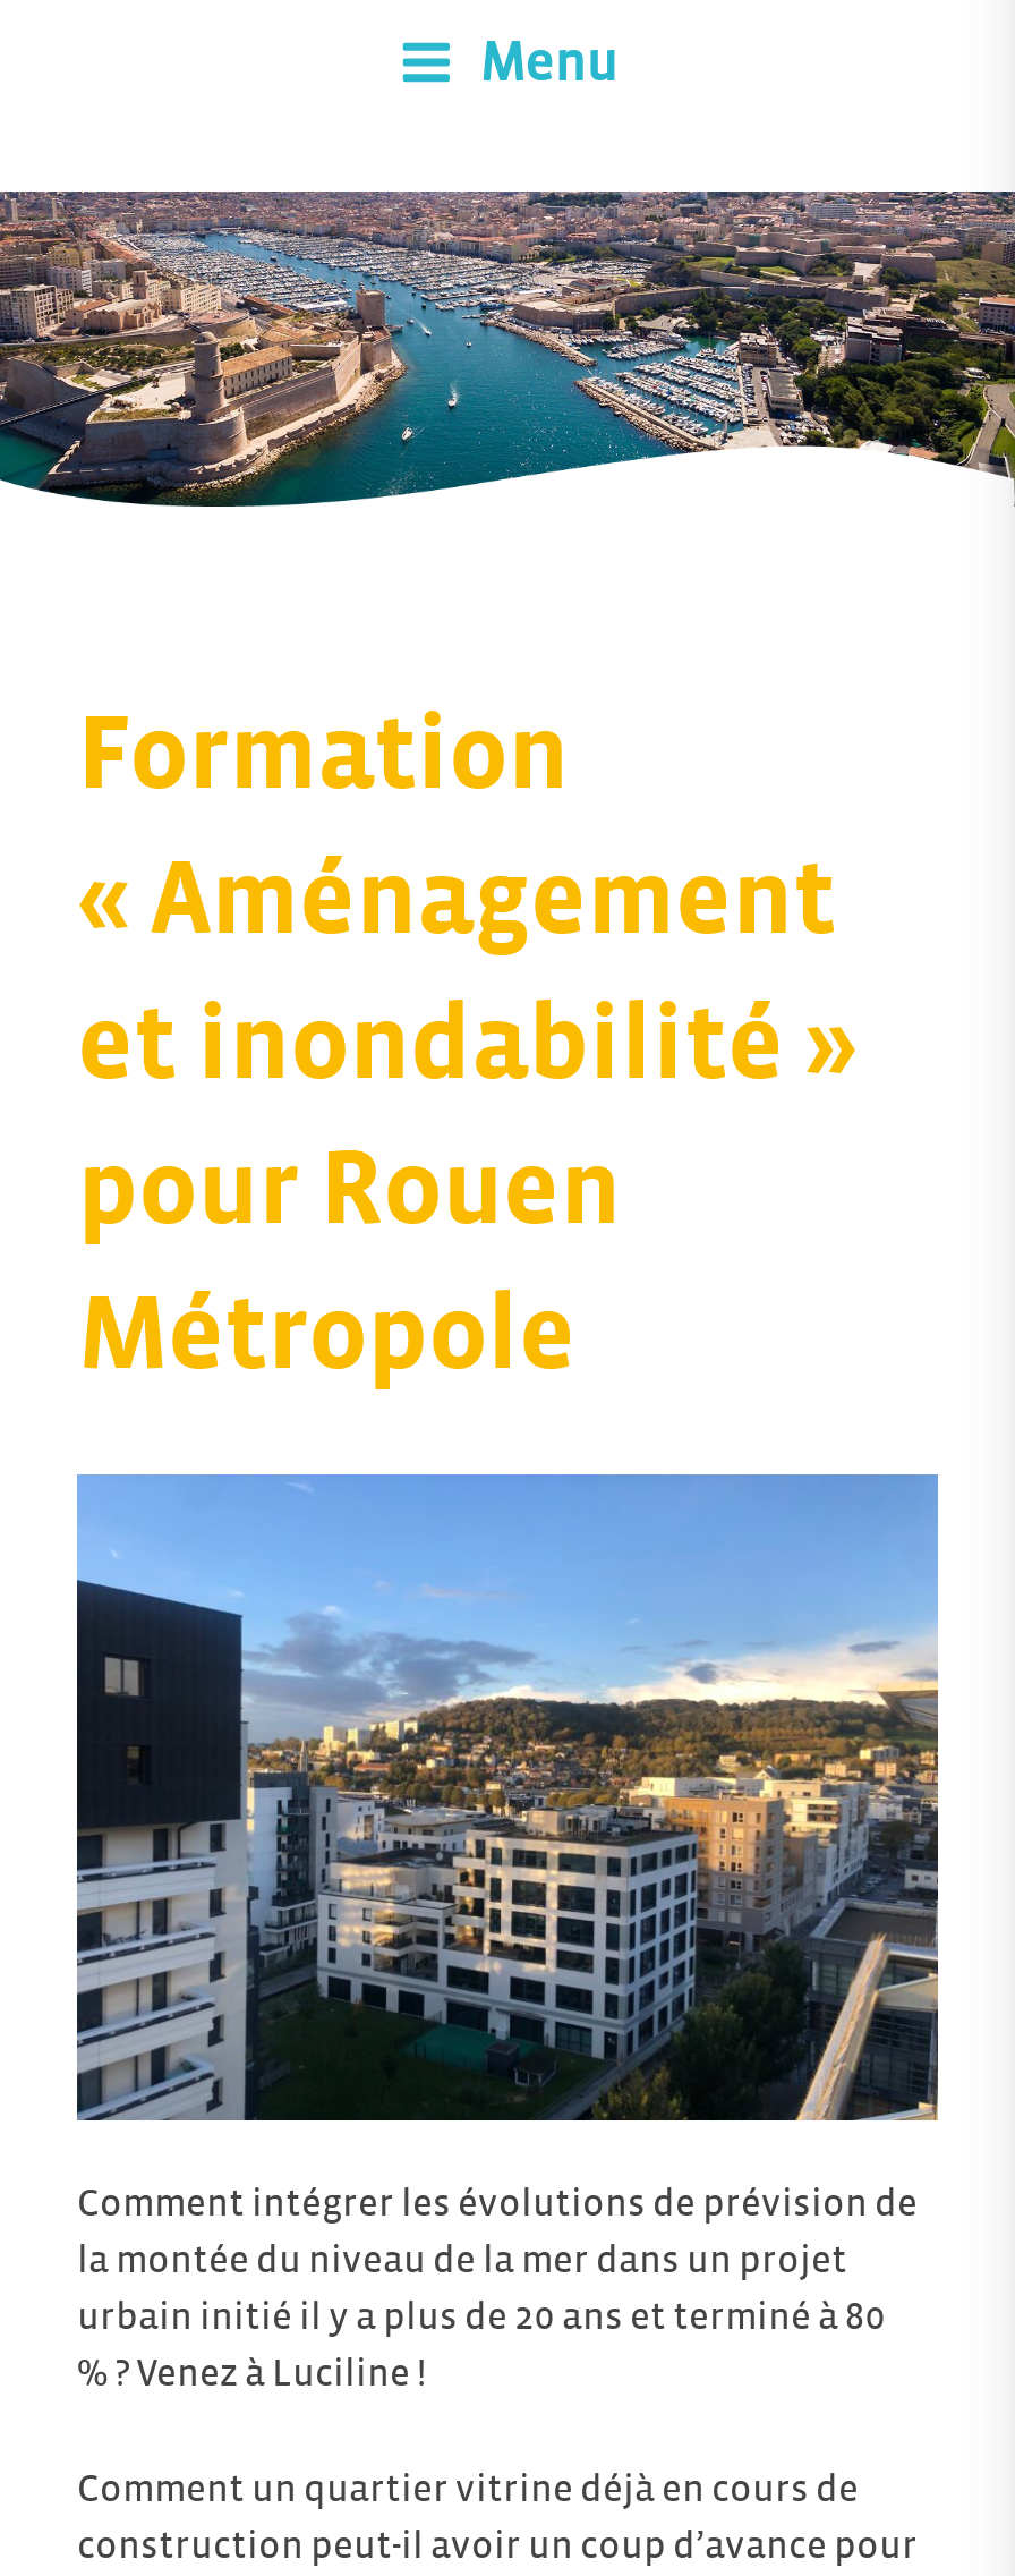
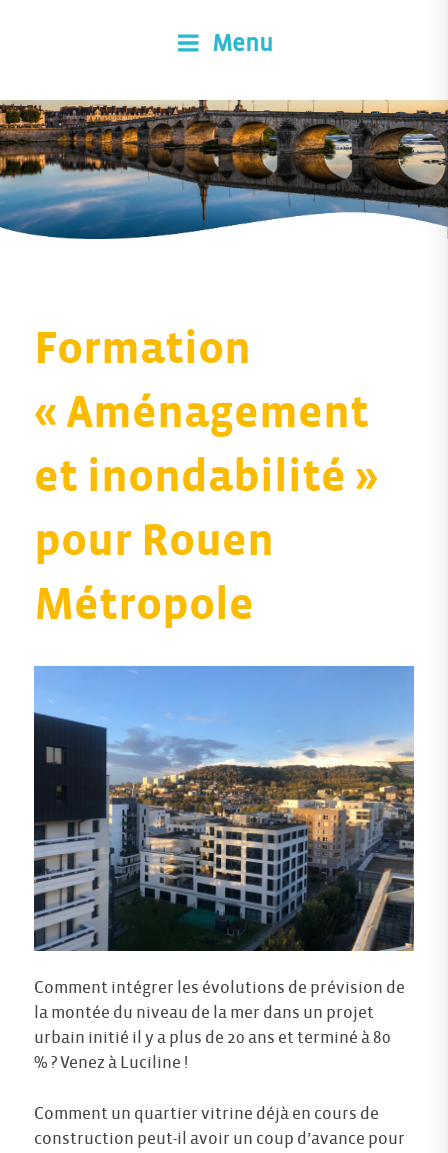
- [image]
+ [image]
